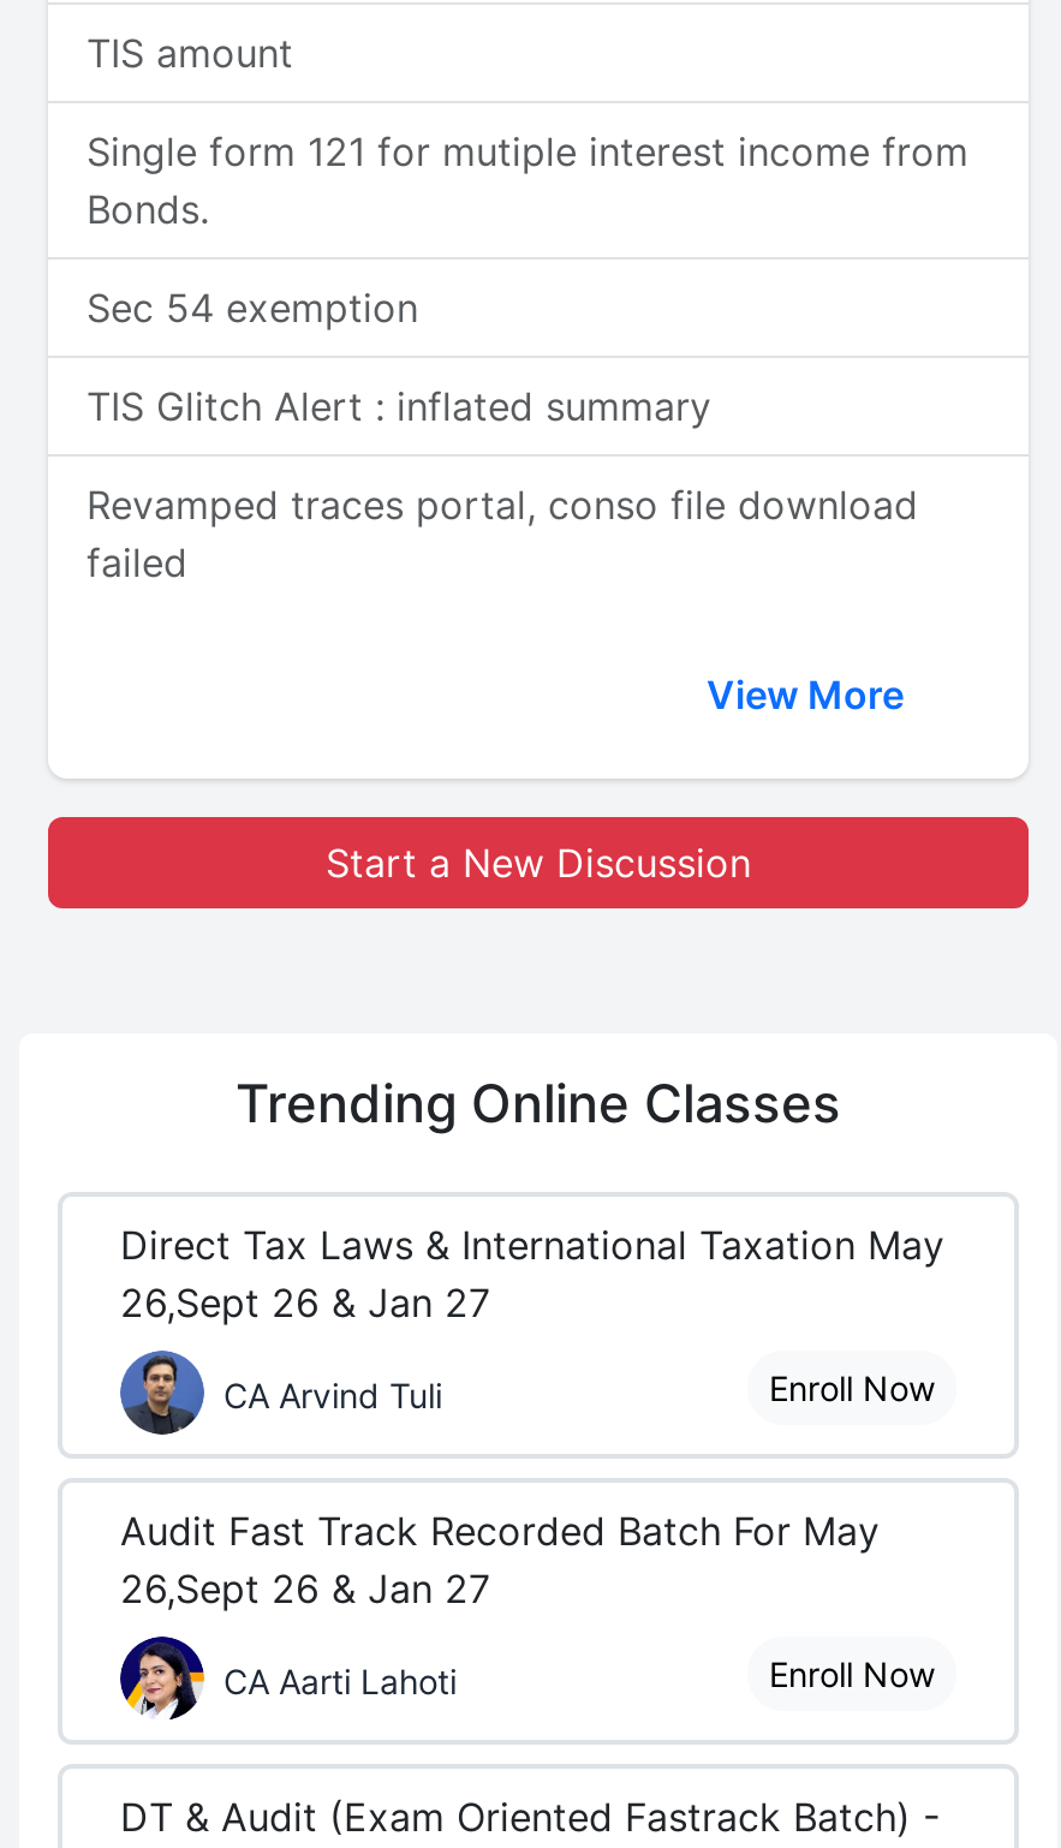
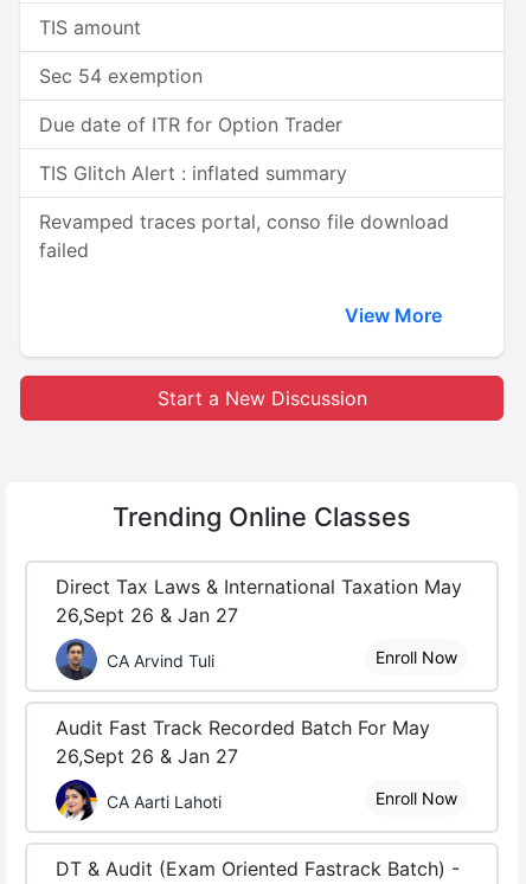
- Single form 121 for mutiple interest income from
- Bonds.

moved up: Sec 54 exemption

+ Due date of ITR for Option Trader
